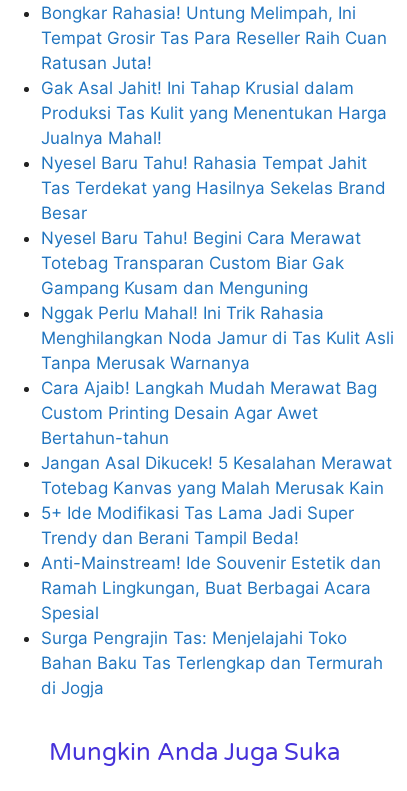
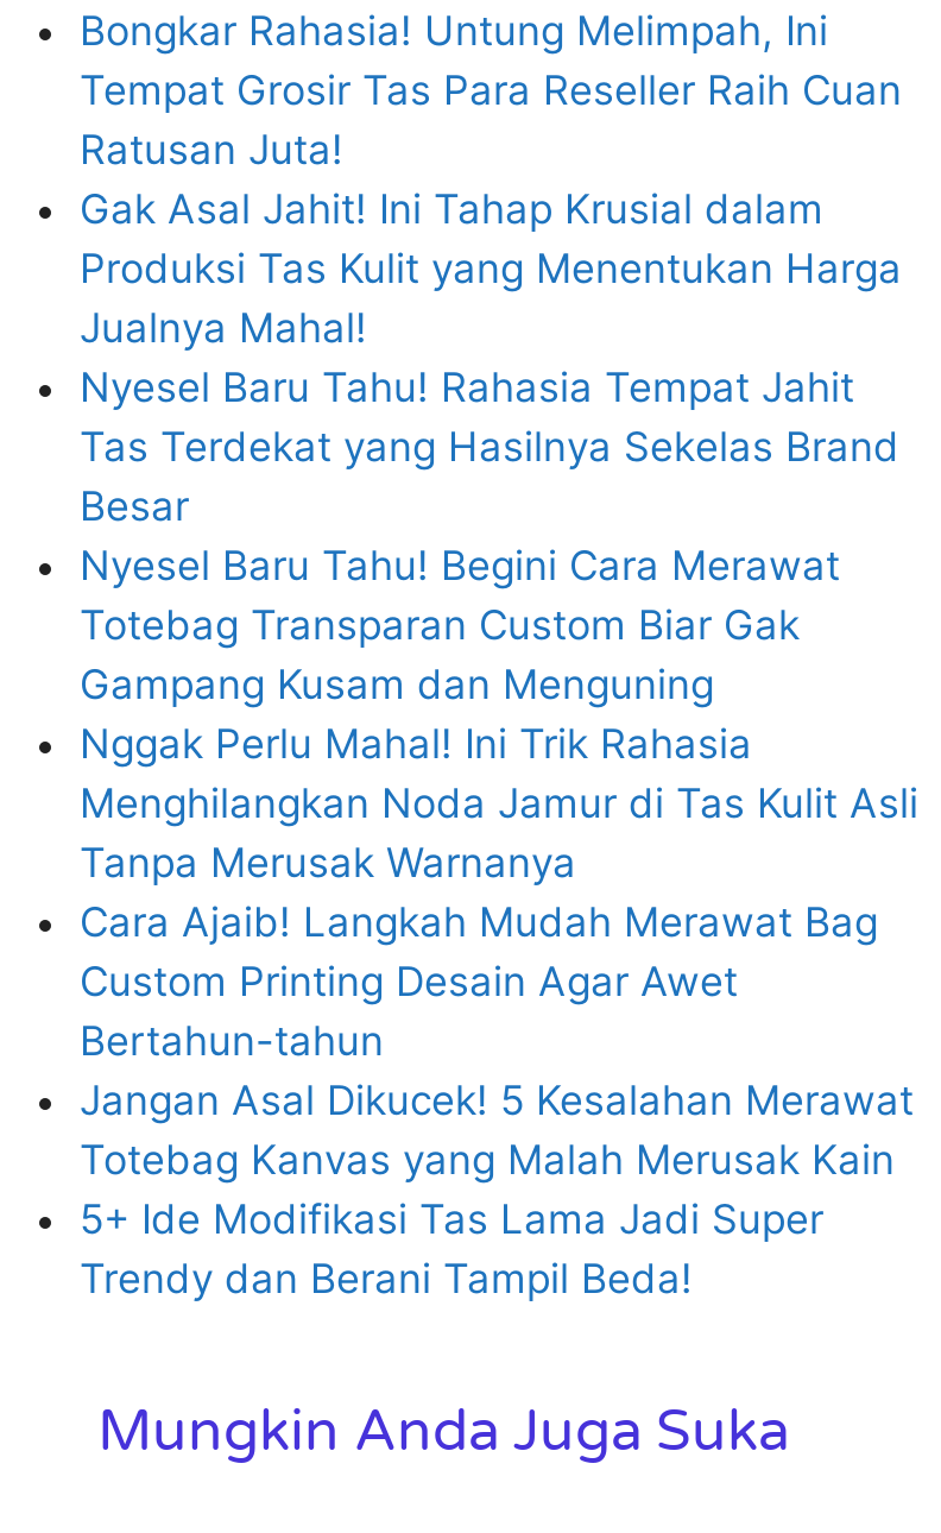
- Anti-Mainstream! Ide Souvenir Estetik dan
- Ramah Lingkungan, Buat Berbagai Acara
- Spesial
- Surga Pengrajin Tas: Menjelajahi Toko
- Bahan Baku Tas Terlengkap dan Termurah
- di Jogja
